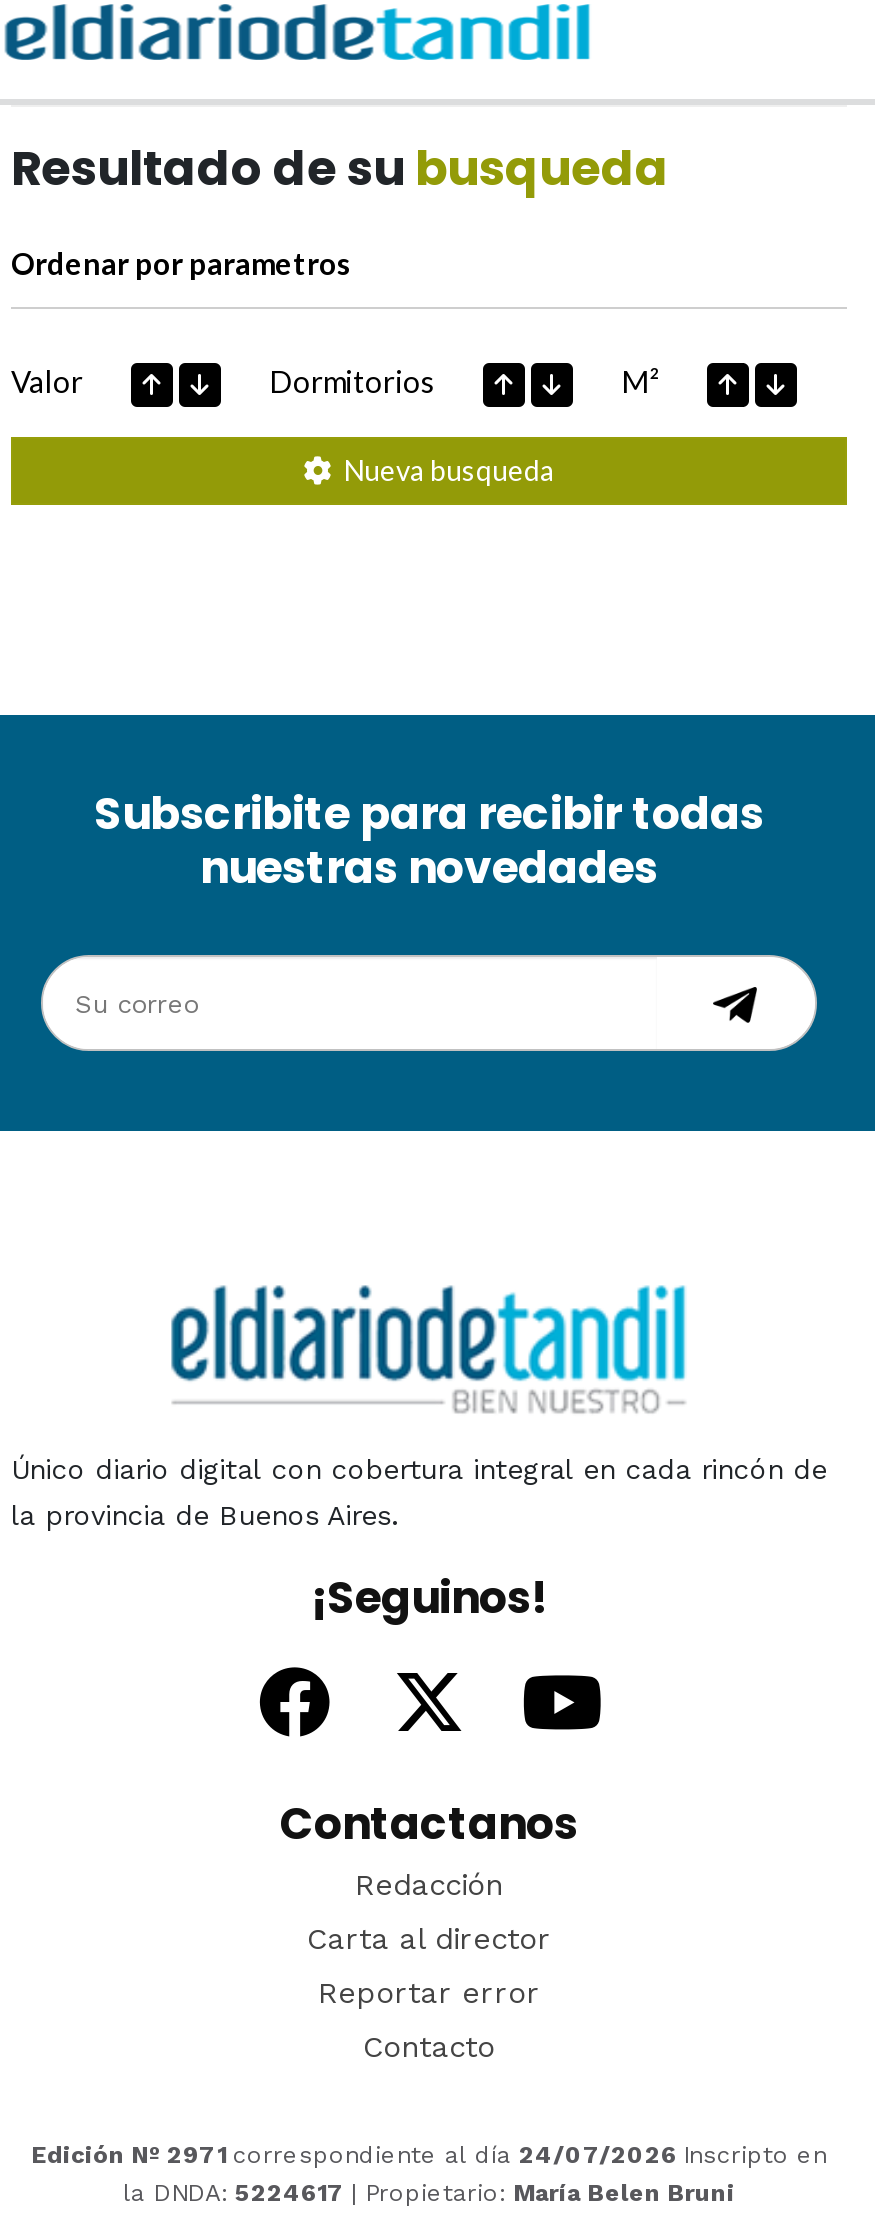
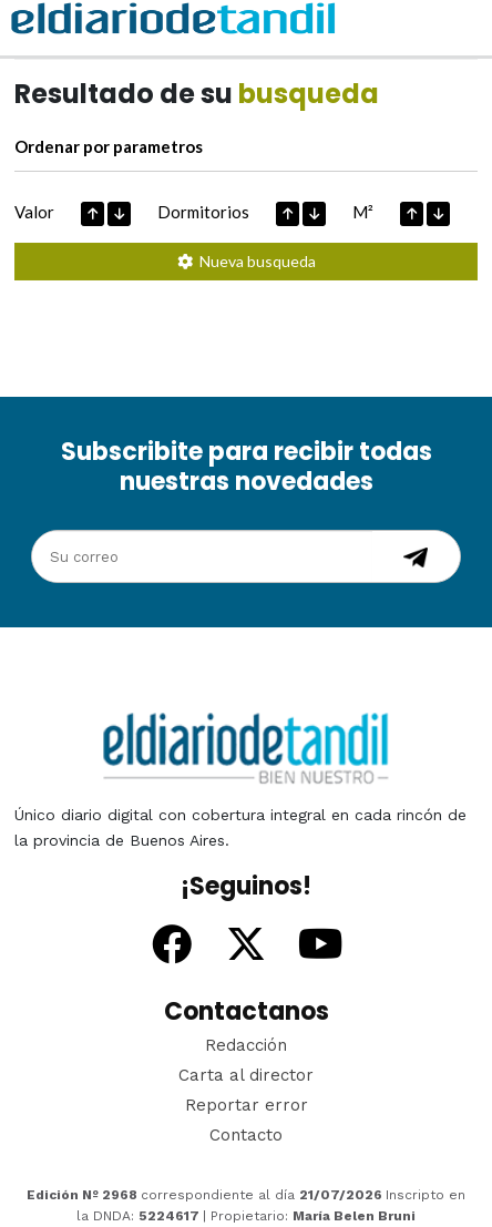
- Edición Nº 2971 correspondiente al día 24/07/2026 Inscripto en
+ Edición Nº 2968 correspondiente al día 21/07/2026 Inscripto en
